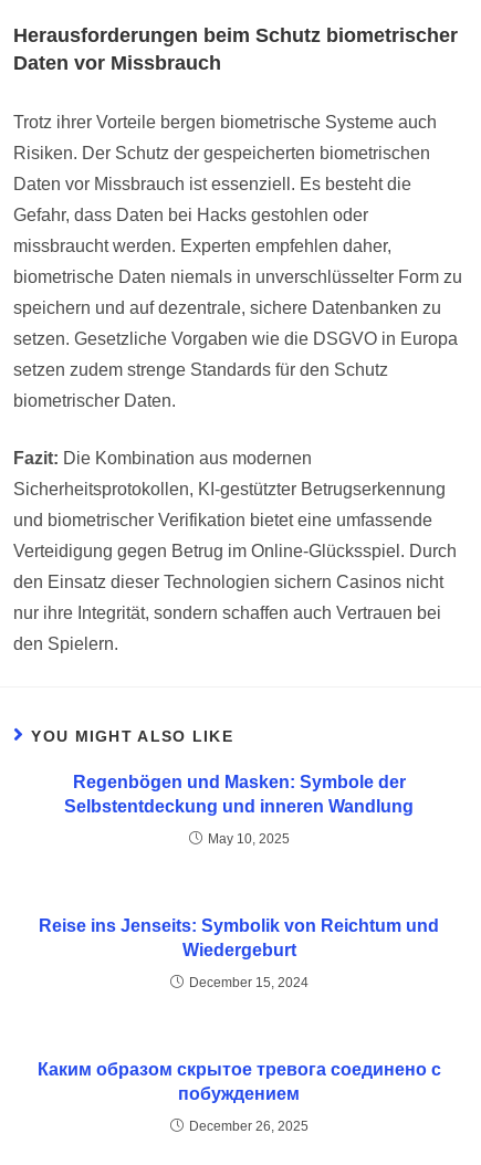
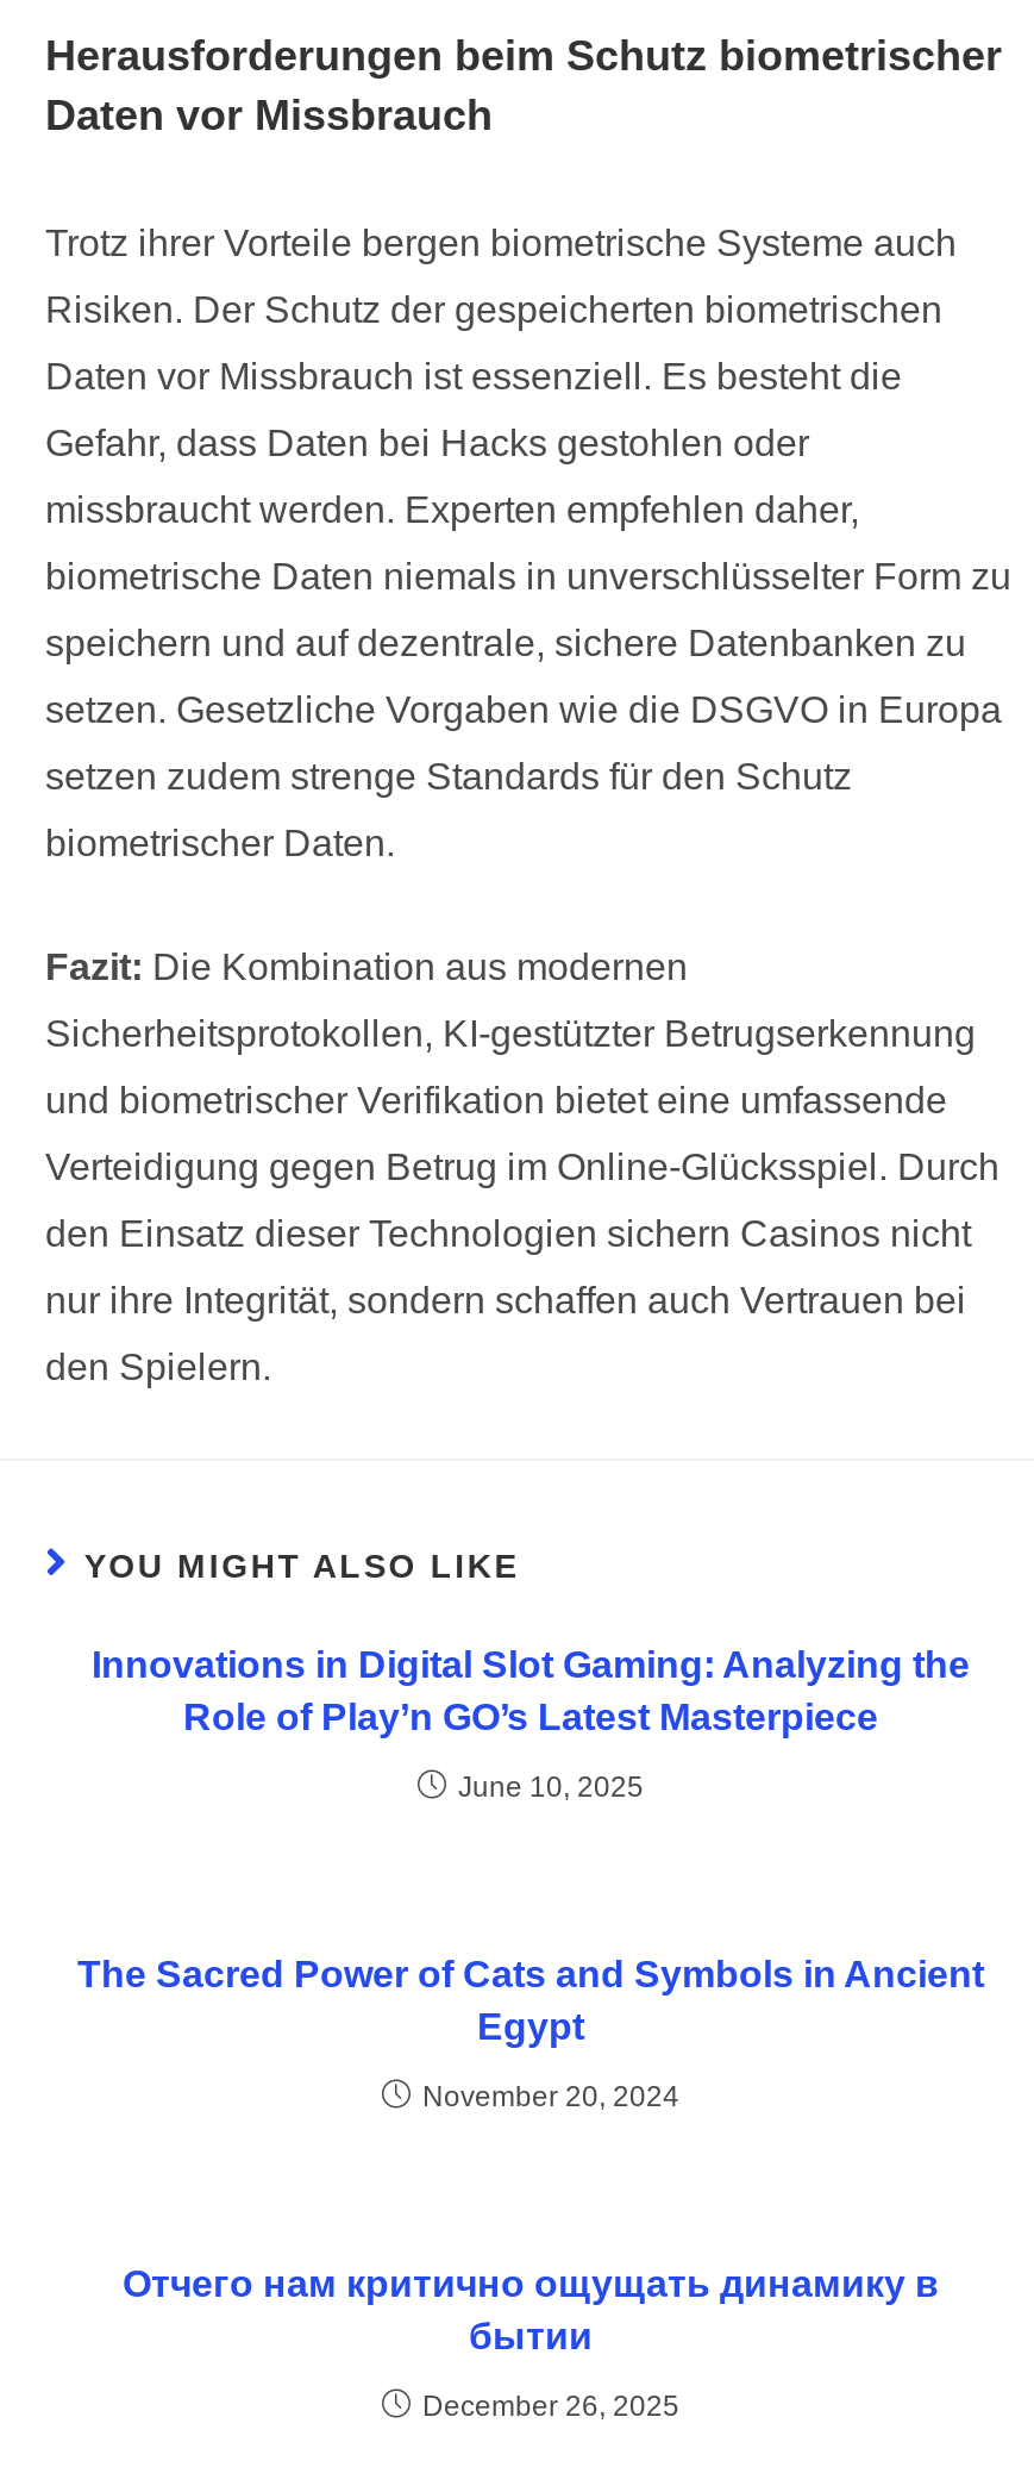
- Regenbögen und Masken: Symbole der
- Selbstentdeckung und inneren Wandlung
+ Innovations in Digital Slot Gaming: Analyzing the
+ Role of Play’n GO’s Latest Masterpiece

- May 10, 2025
+ June 10, 2025

- Reise ins Jenseits: Symbolik von Reichtum und
- Wiedergeburt
+ The Sacred Power of Cats and Symbols in Ancient
+ Egypt

- December 15, 2024
+ November 20, 2024

- Каким образом скрытое тревога соединено с
- побуждением
+ Отчего нам критично ощущать динамику в
+ бытии
